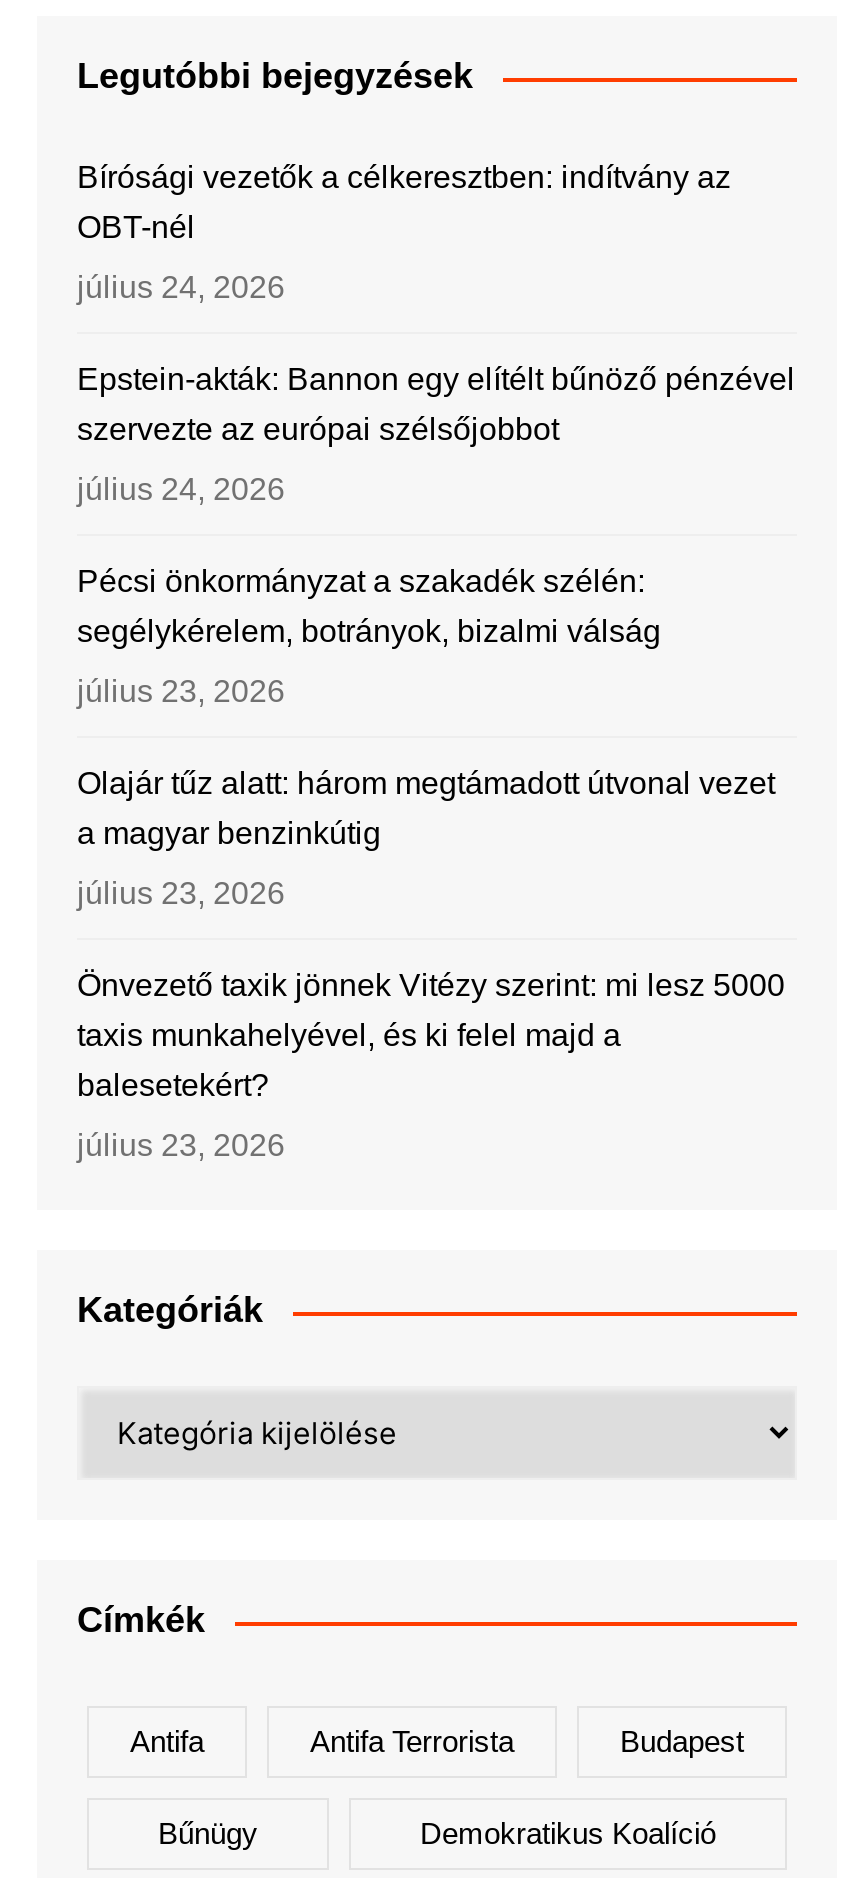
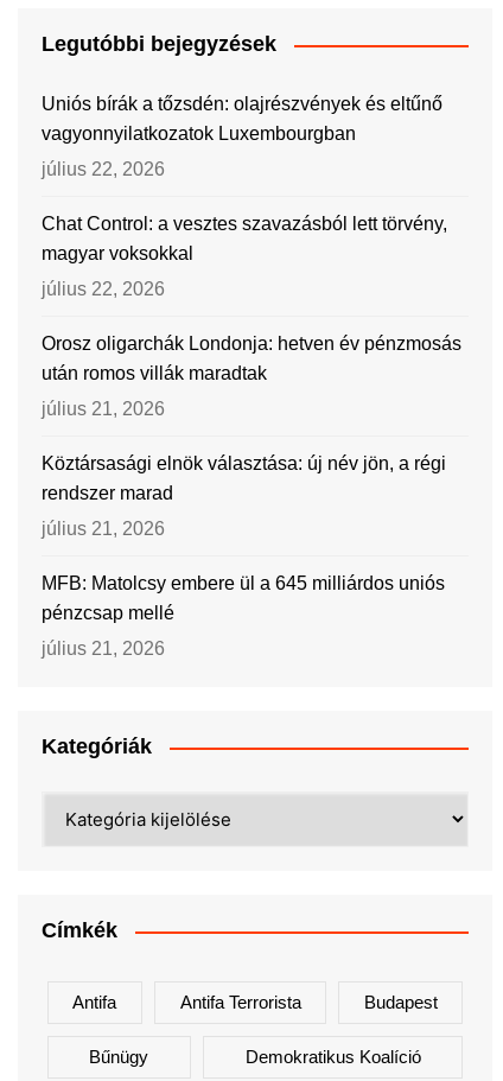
- Bírósági vezetők a célkeresztben: indítvány az
- OBT-nél
- július 24, 2026
- Epstein-akták: Bannon egy elítélt bűnöző pénzével
- szervezte az európai szélsőjobbot
- július 24, 2026
- Pécsi önkormányzat a szakadék szélén:
- segélykérelem, botrányok, bizalmi válság
- július 23, 2026
- Olajár tűz alatt: három megtámadott útvonal vezet
- a magyar benzinkútig
- július 23, 2026
- Önvezető taxik jönnek Vitézy szerint: mi lesz 5000
- taxis munkahelyével, és ki felel majd a
- balesetekért?
- július 23, 2026
+ Uniós bírák a tőzsdén: olajrészvények és eltűnő
+ vagyonnyilatkozatok Luxembourgban
+ július 22, 2026
+ Chat Control: a vesztes szavazásból lett törvény,
+ magyar voksokkal
+ július 22, 2026
+ Orosz oligarchák Londonja: hetven év pénzmosás
+ után romos villák maradtak
+ július 21, 2026
+ Köztársasági elnök választása: új név jön, a régi
+ rendszer marad
+ július 21, 2026
+ MFB: Matolcsy embere ül a 645 milliárdos uniós
+ pénzcsap mellé
+ július 21, 2026
